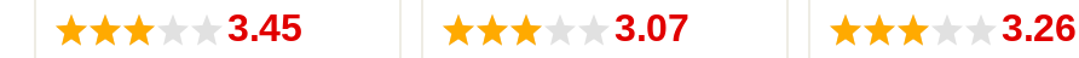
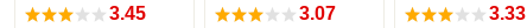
- 3.26
+ 3.33
